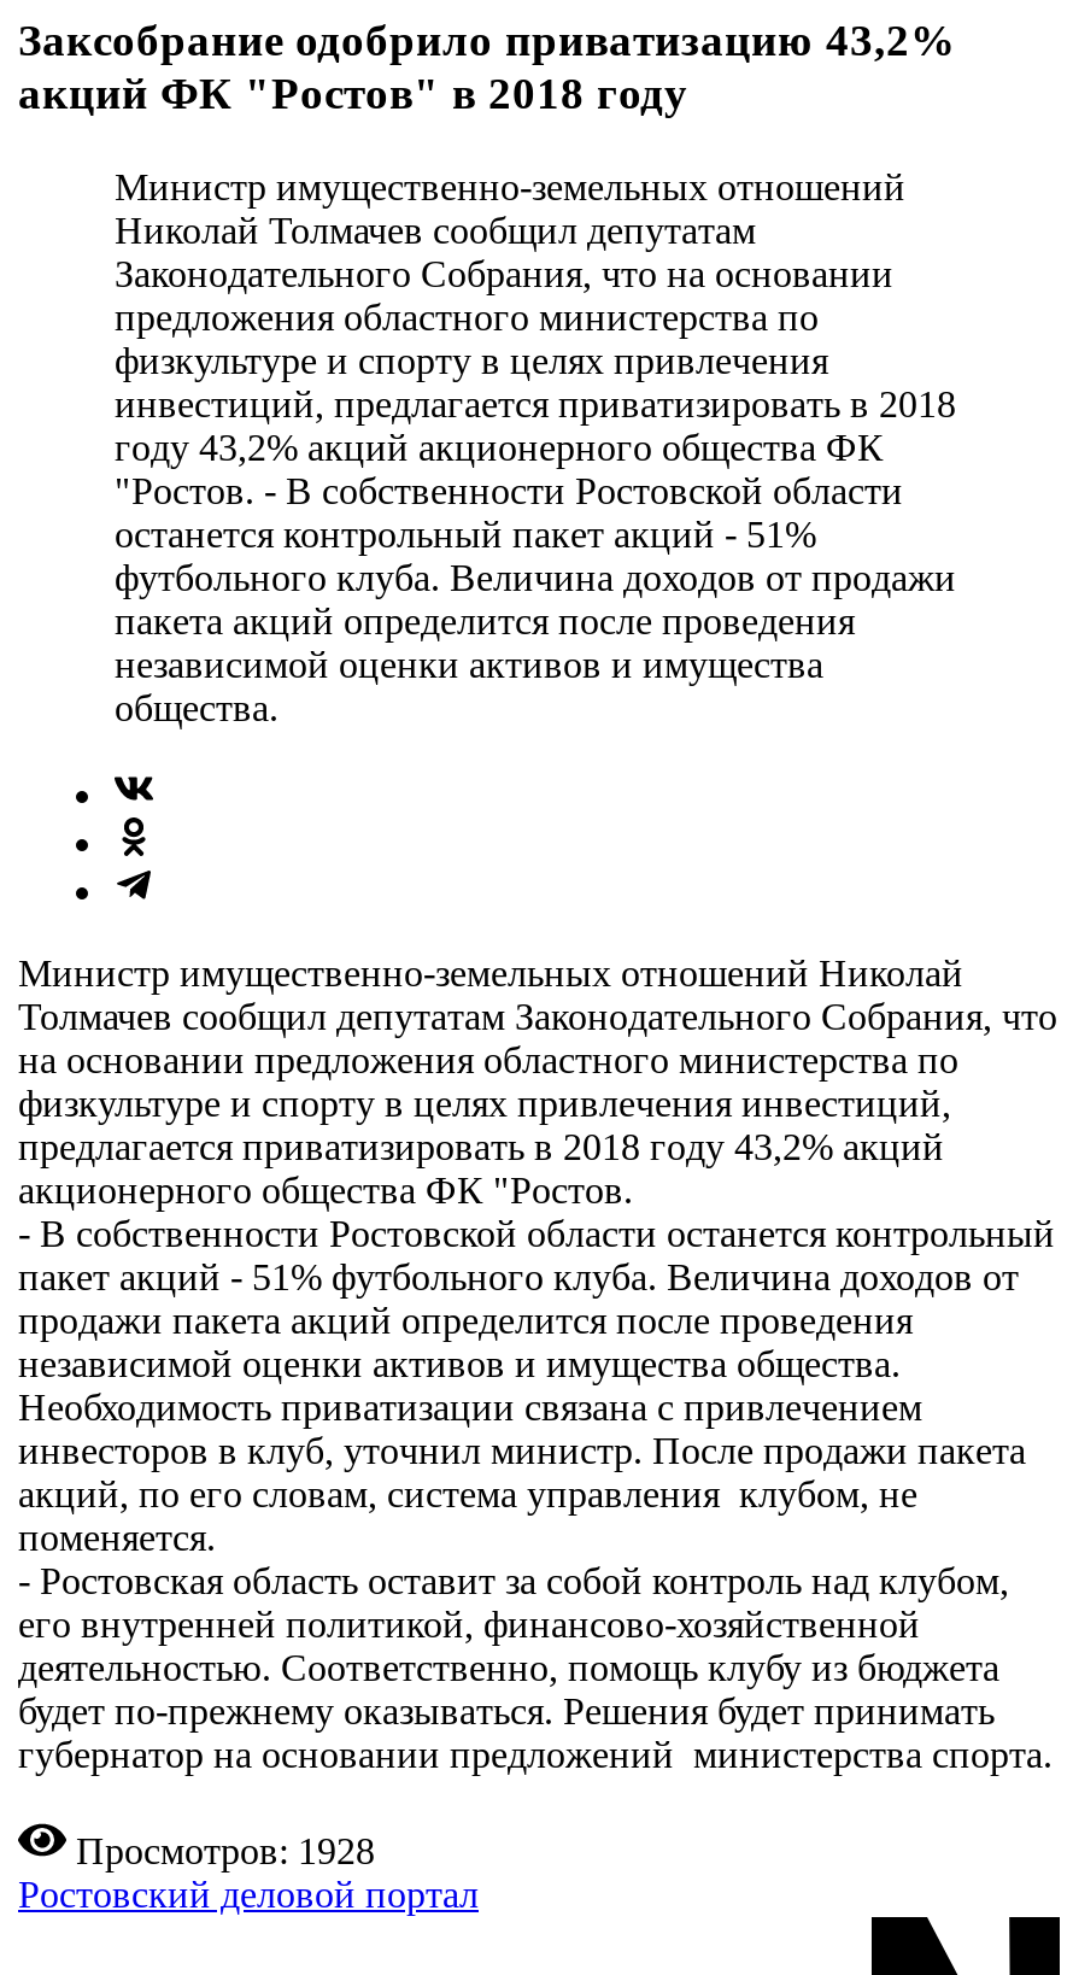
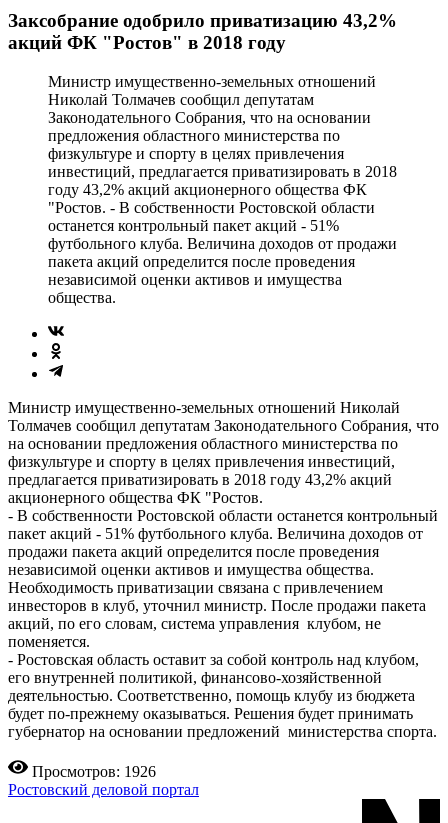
- Просмотров: 1928
+ Просмотров: 1926
